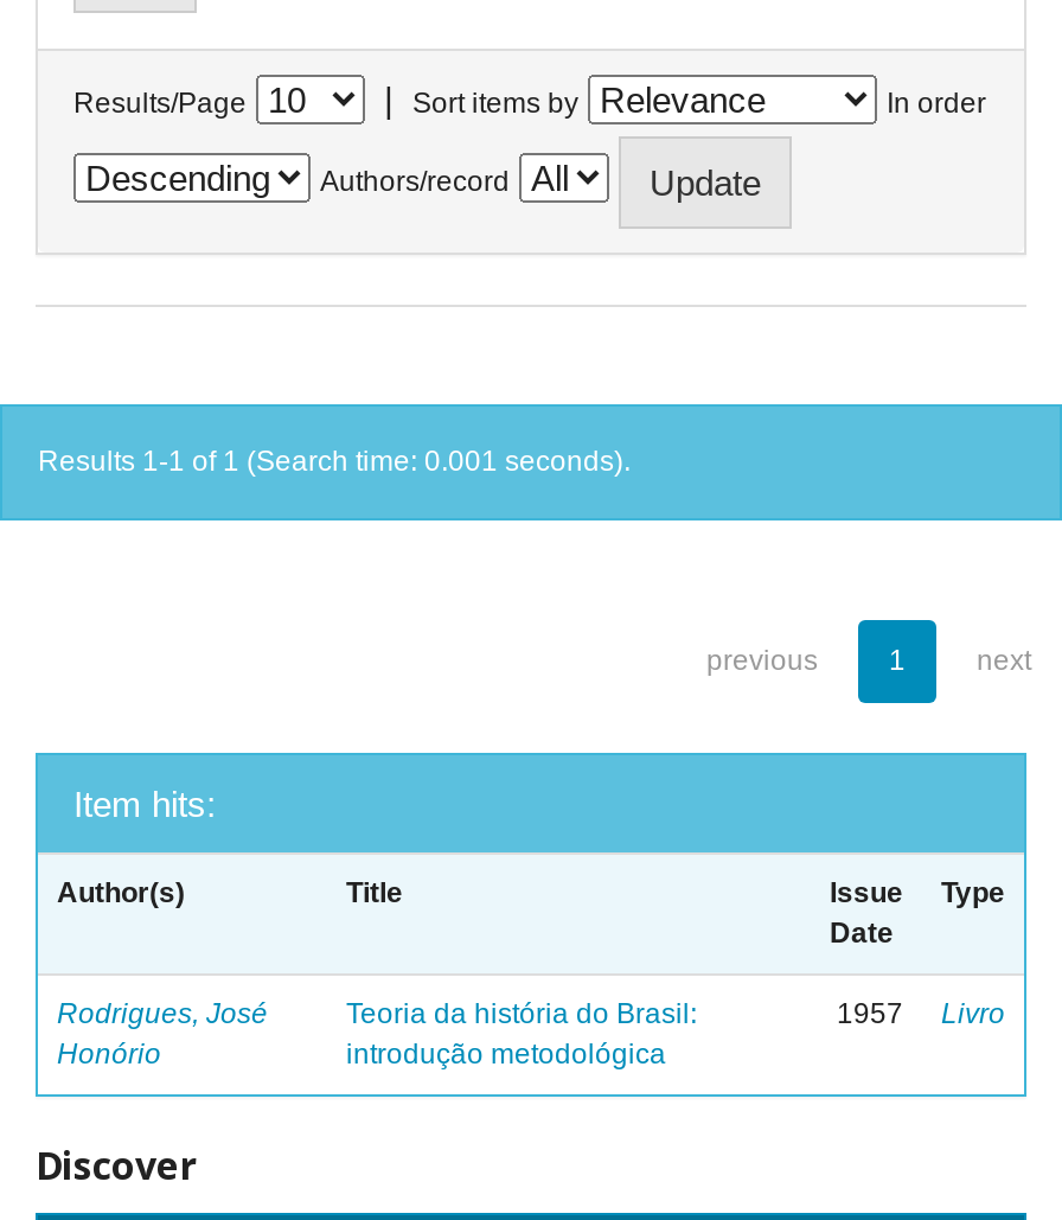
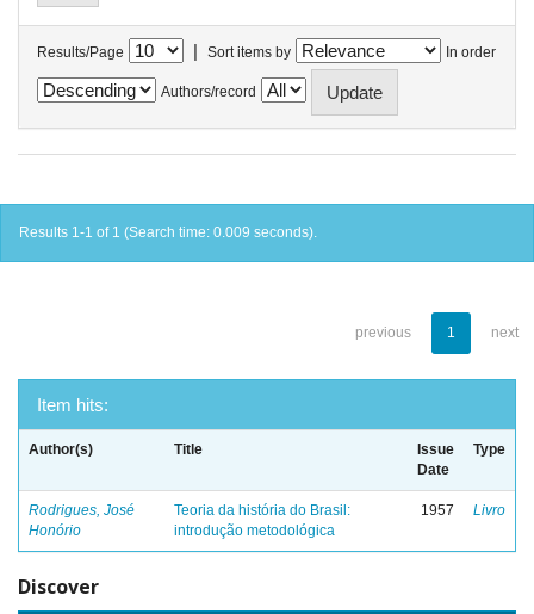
- Results 1-1 of 1 (Search time: 0.001 seconds).
+ Results 1-1 of 1 (Search time: 0.009 seconds).
